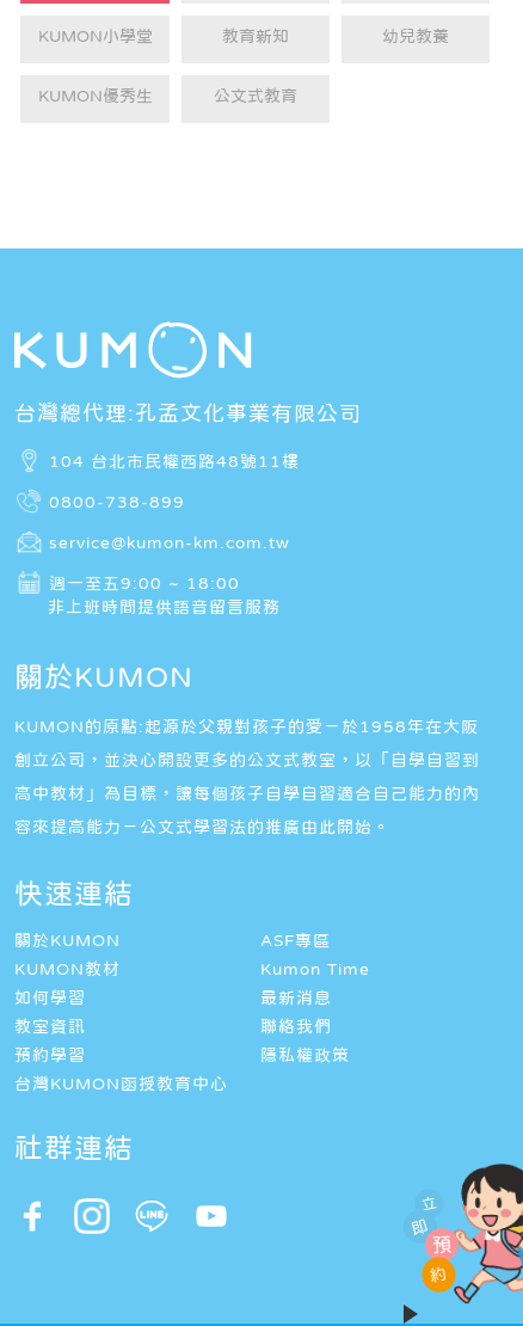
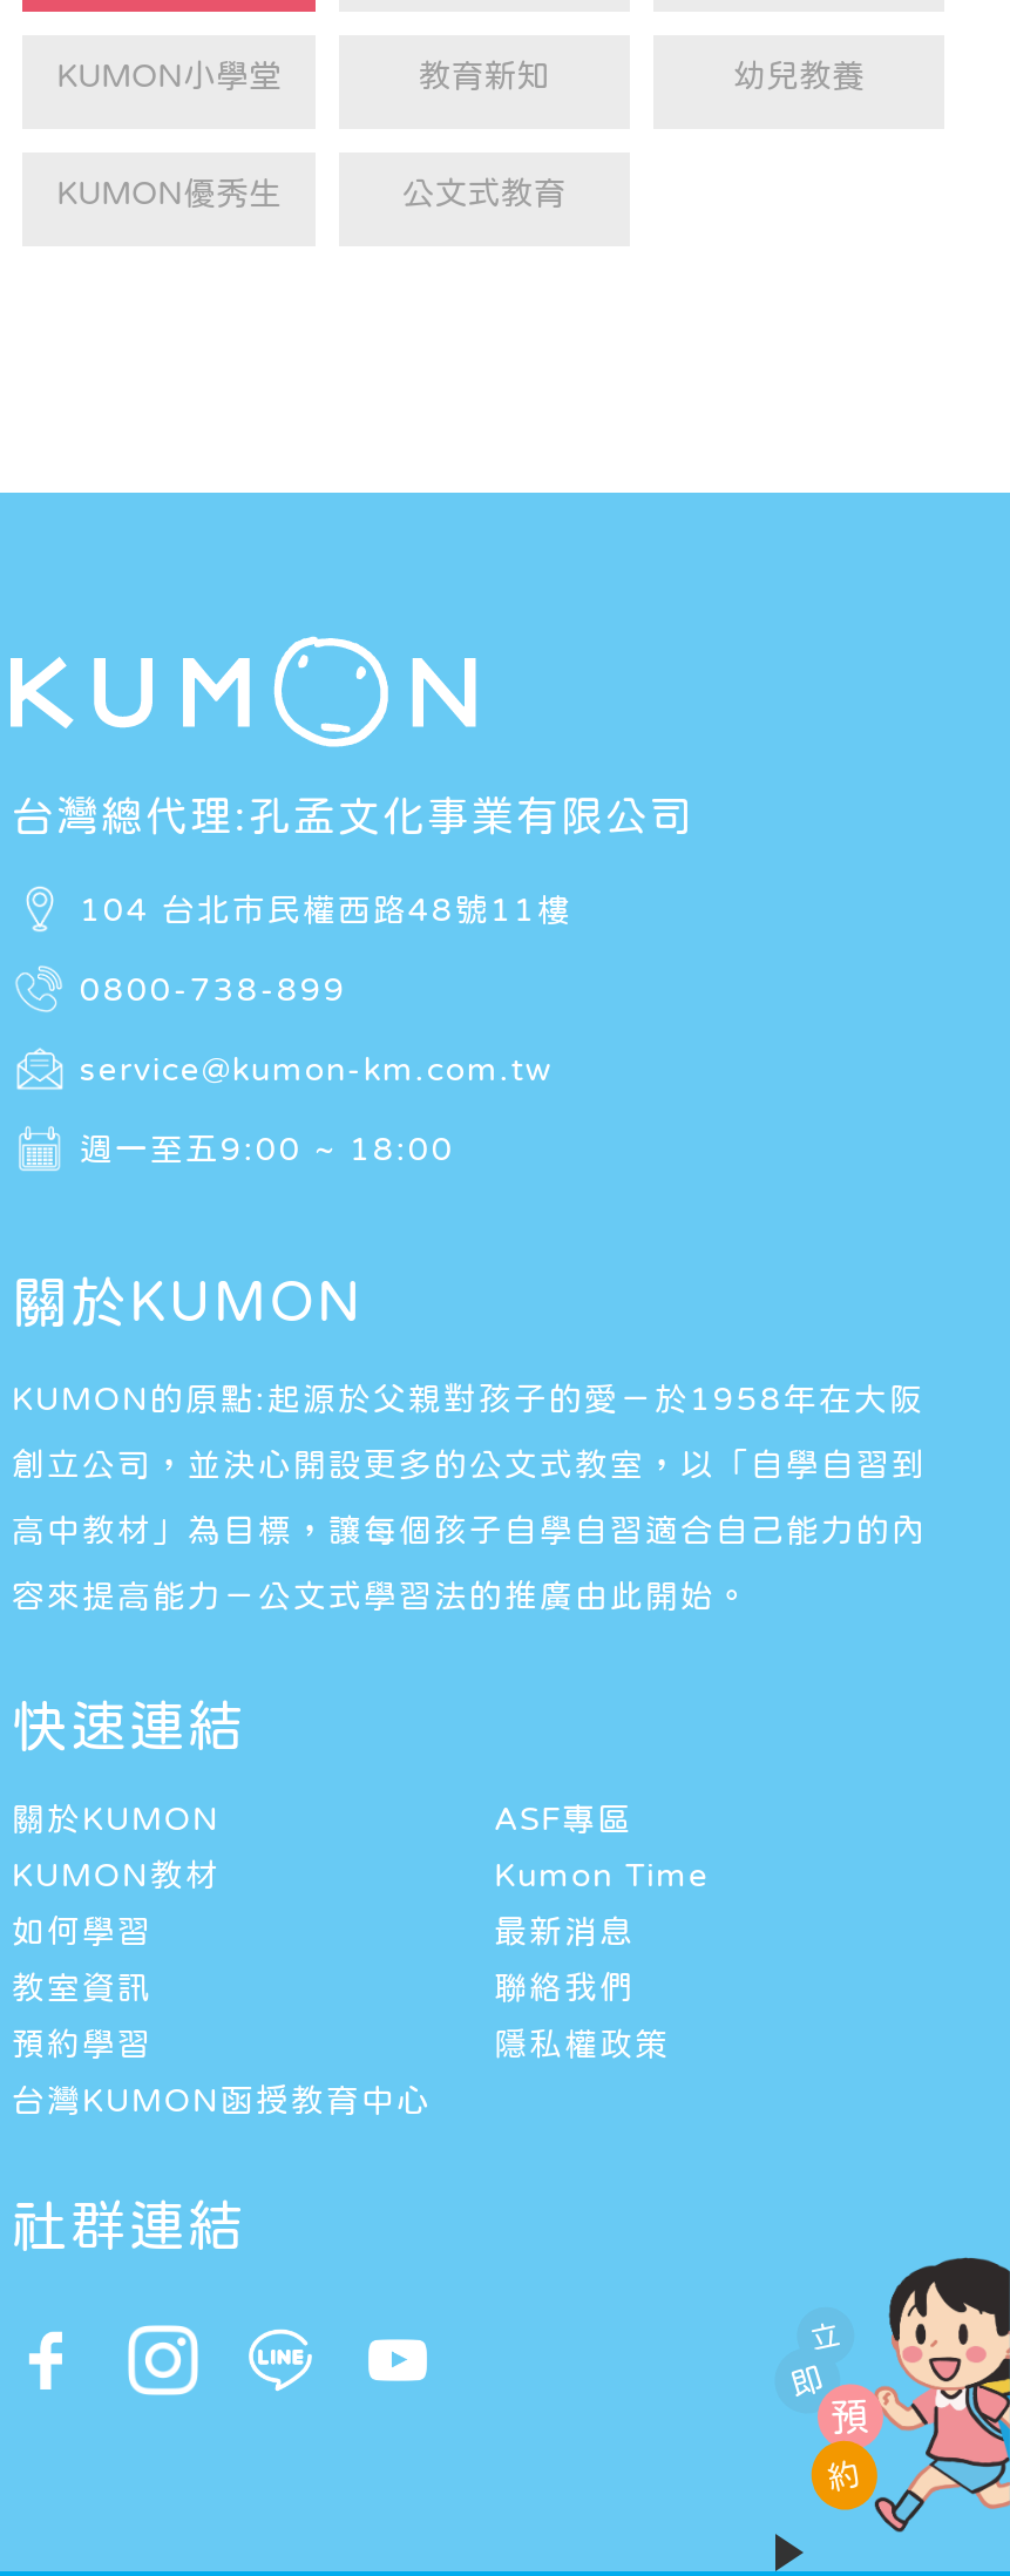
- 非上班時間提供語音留言服務
